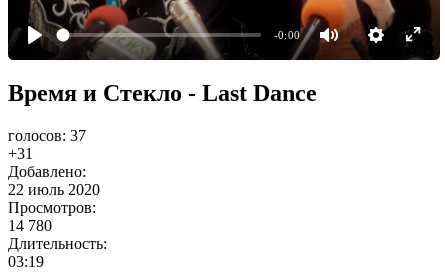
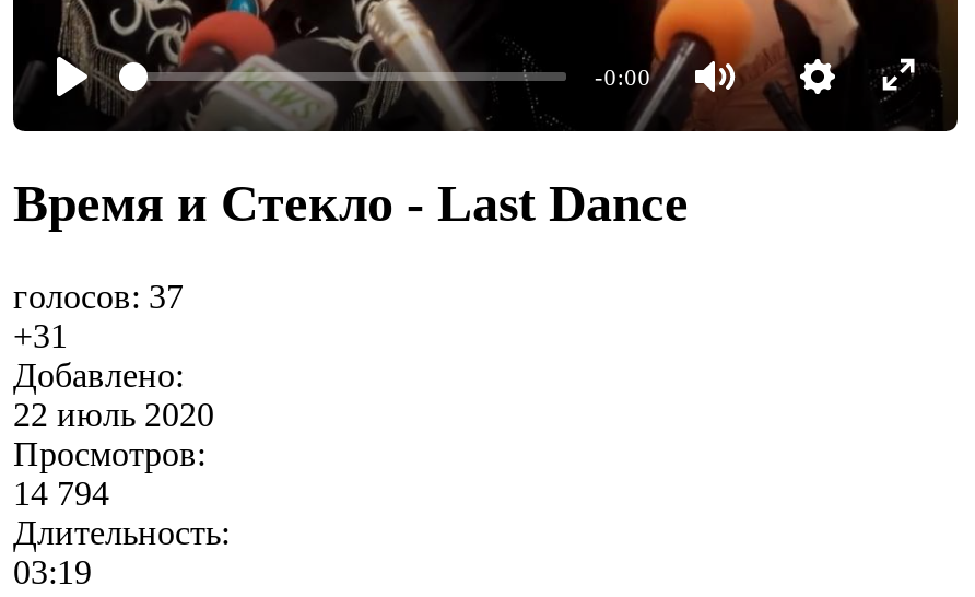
- 14 780
+ 14 794
